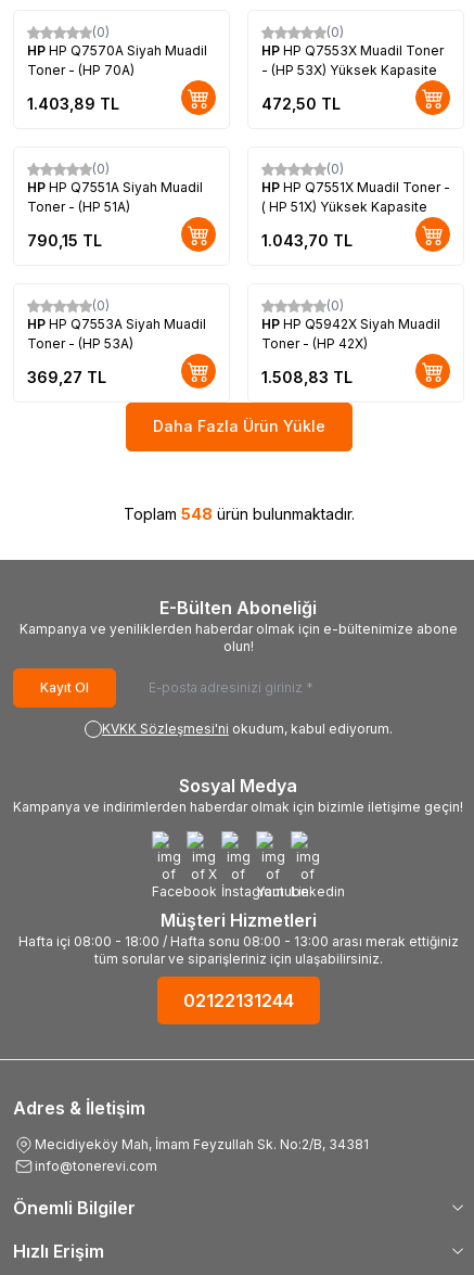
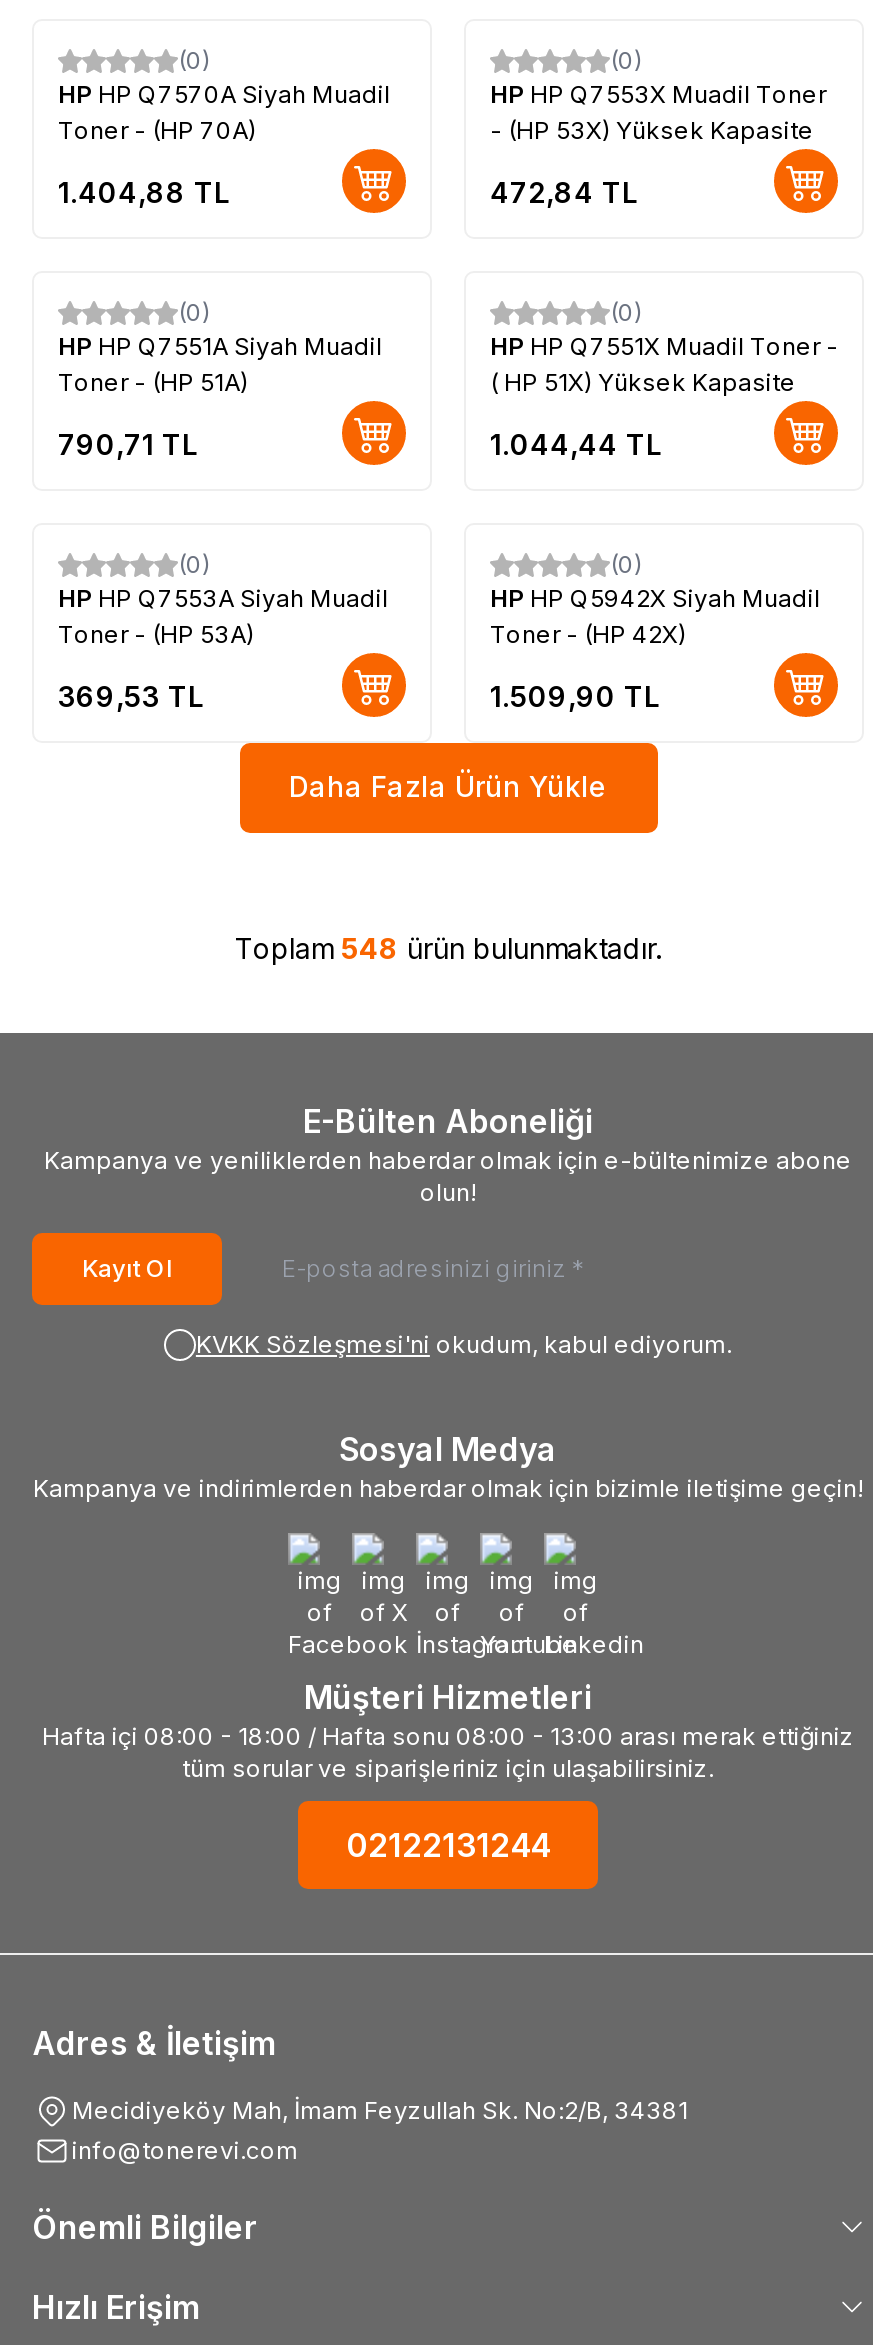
- 1.403,89 TL
+ 1.404,88 TL

- 472,50 TL
+ 472,84 TL

- 790,15 TL
+ 790,71 TL

- 1.043,70 TL
+ 1.044,44 TL

- 369,27 TL
+ 369,53 TL

- 1.508,83 TL
+ 1.509,90 TL
